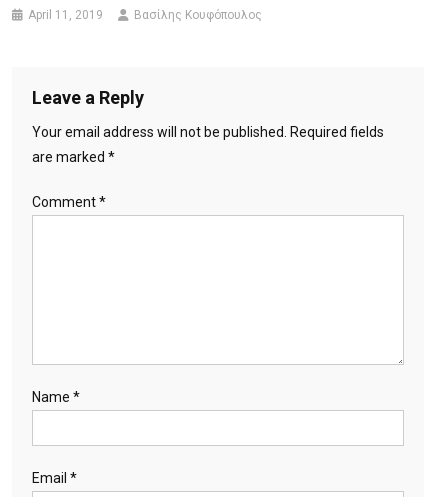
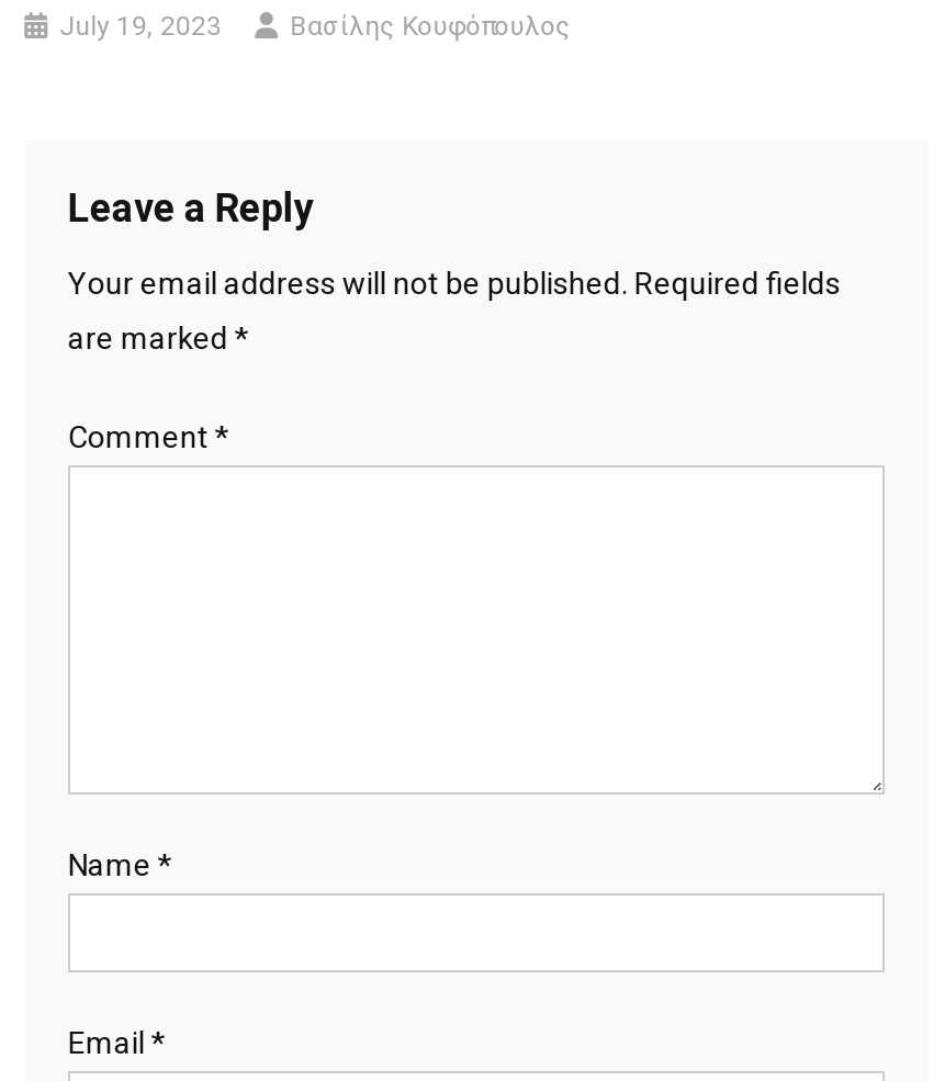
- April 11, 2019
+ July 19, 2023
